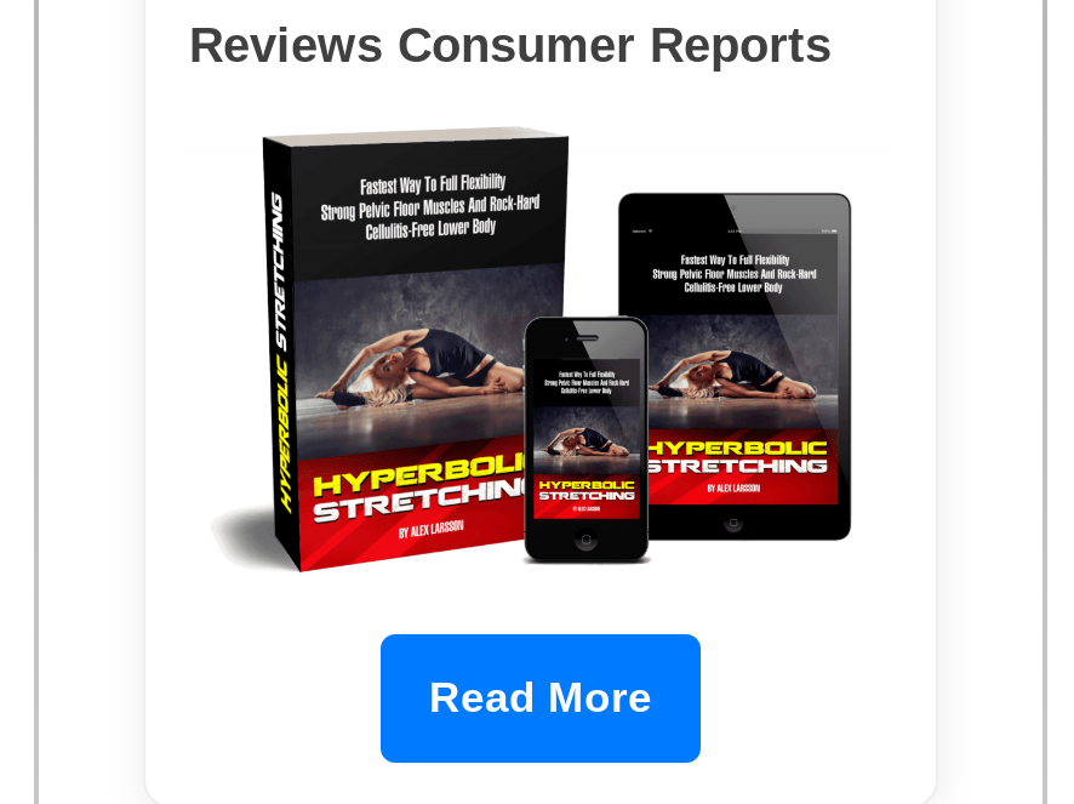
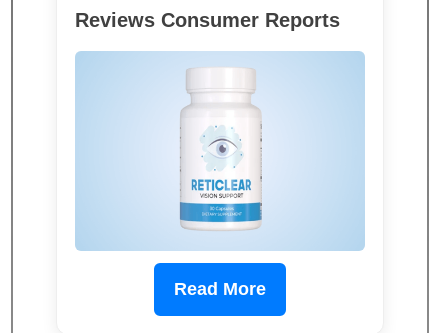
- [image]
+ [image]
